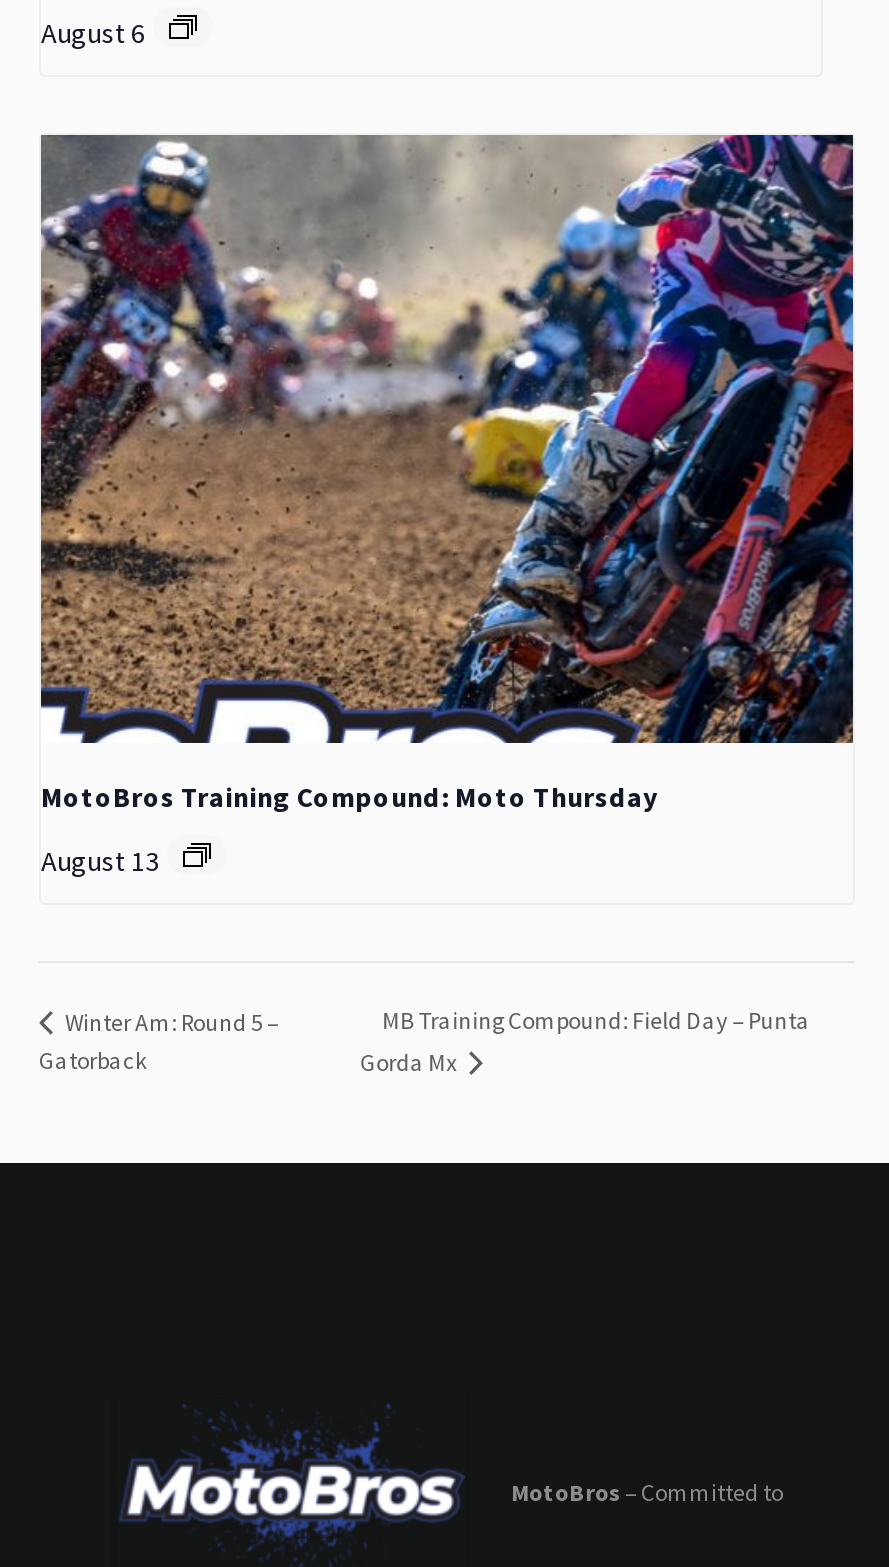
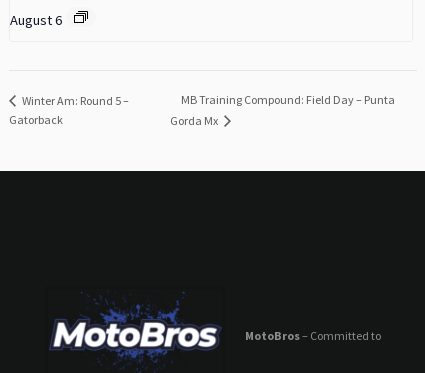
- [image]
- MotoBros Training Compound: Moto Thursday
- August 13
